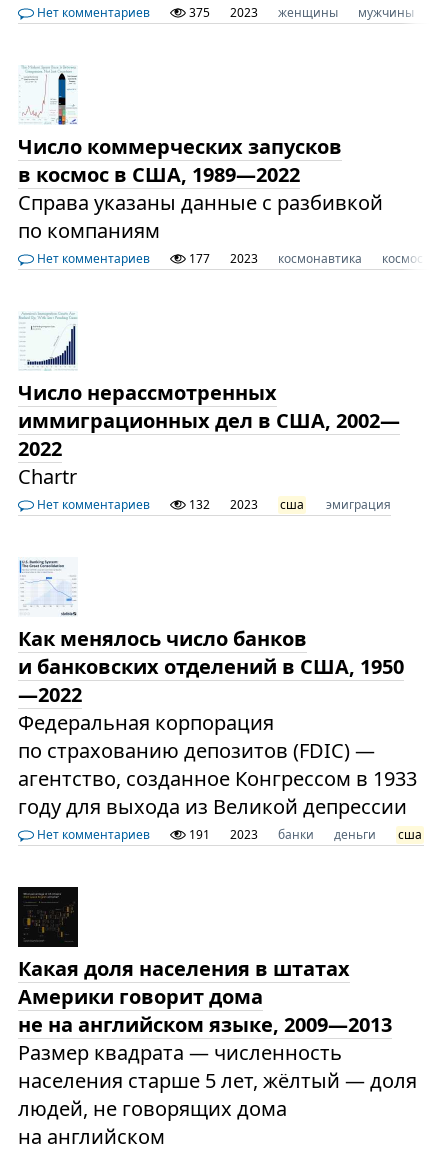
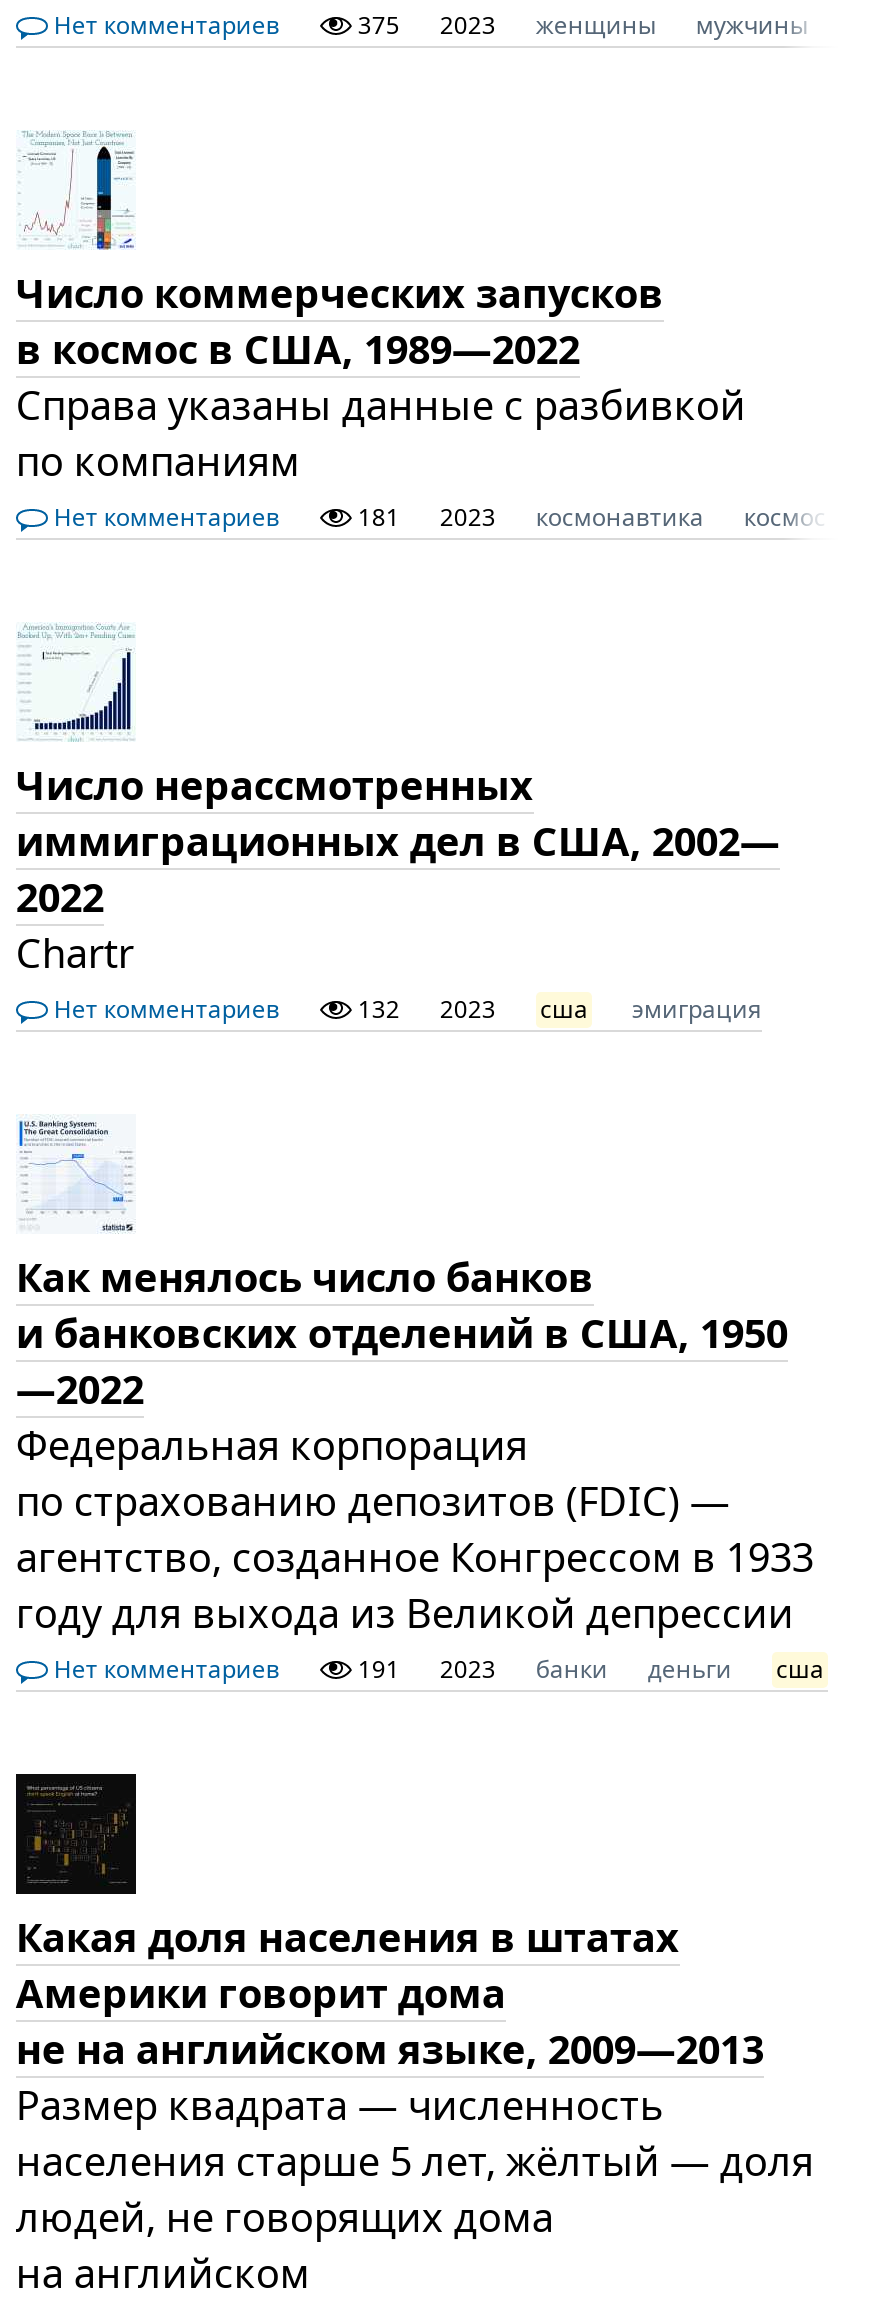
- 177
+ 181
